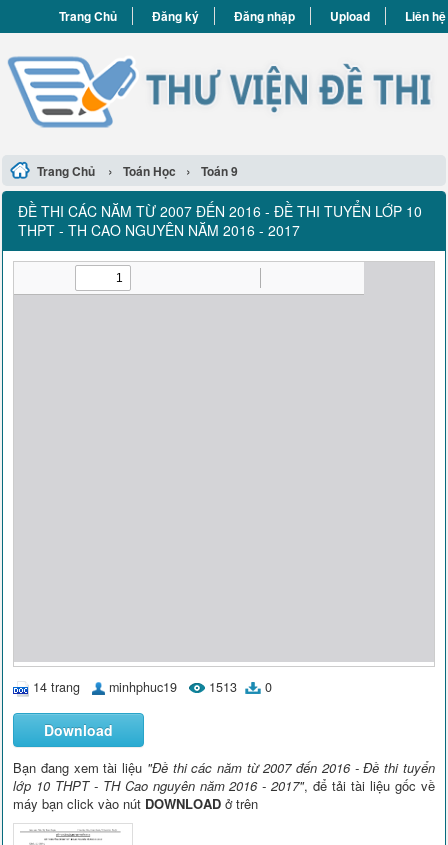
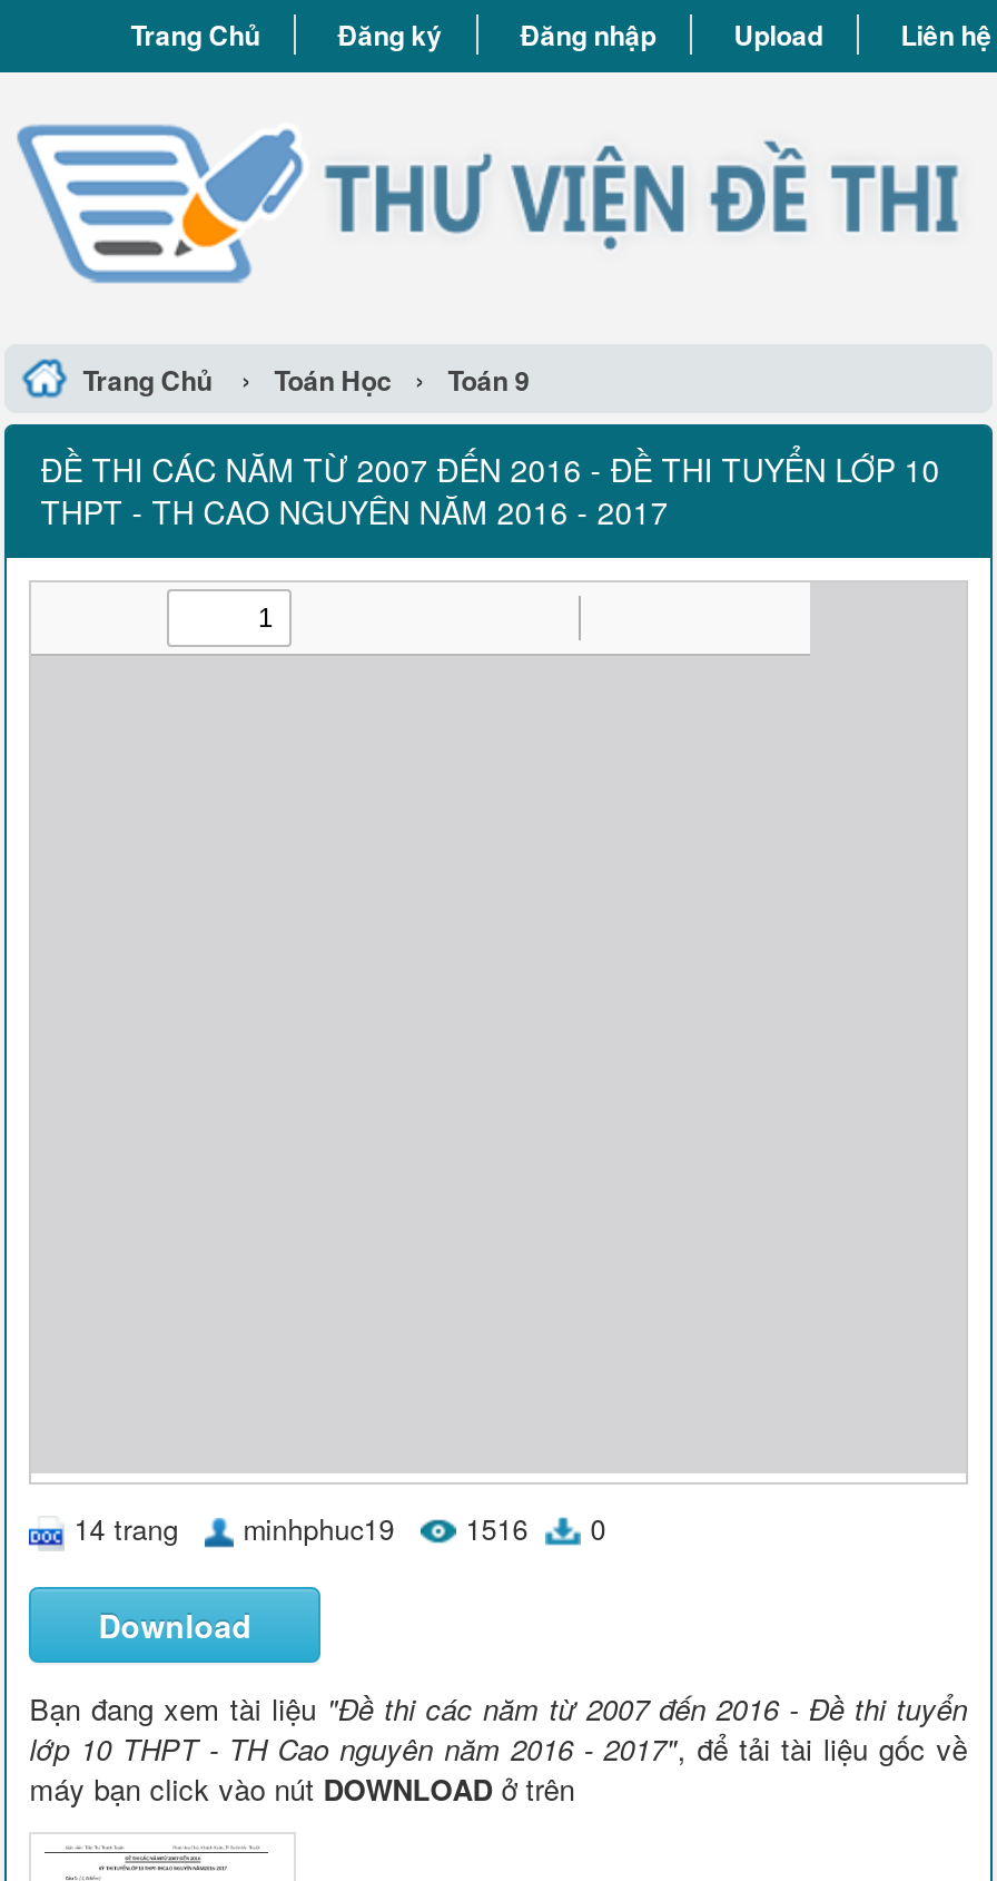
- 14 trang minhphuc19 1513 0
+ 14 trang minhphuc19 1516 0
